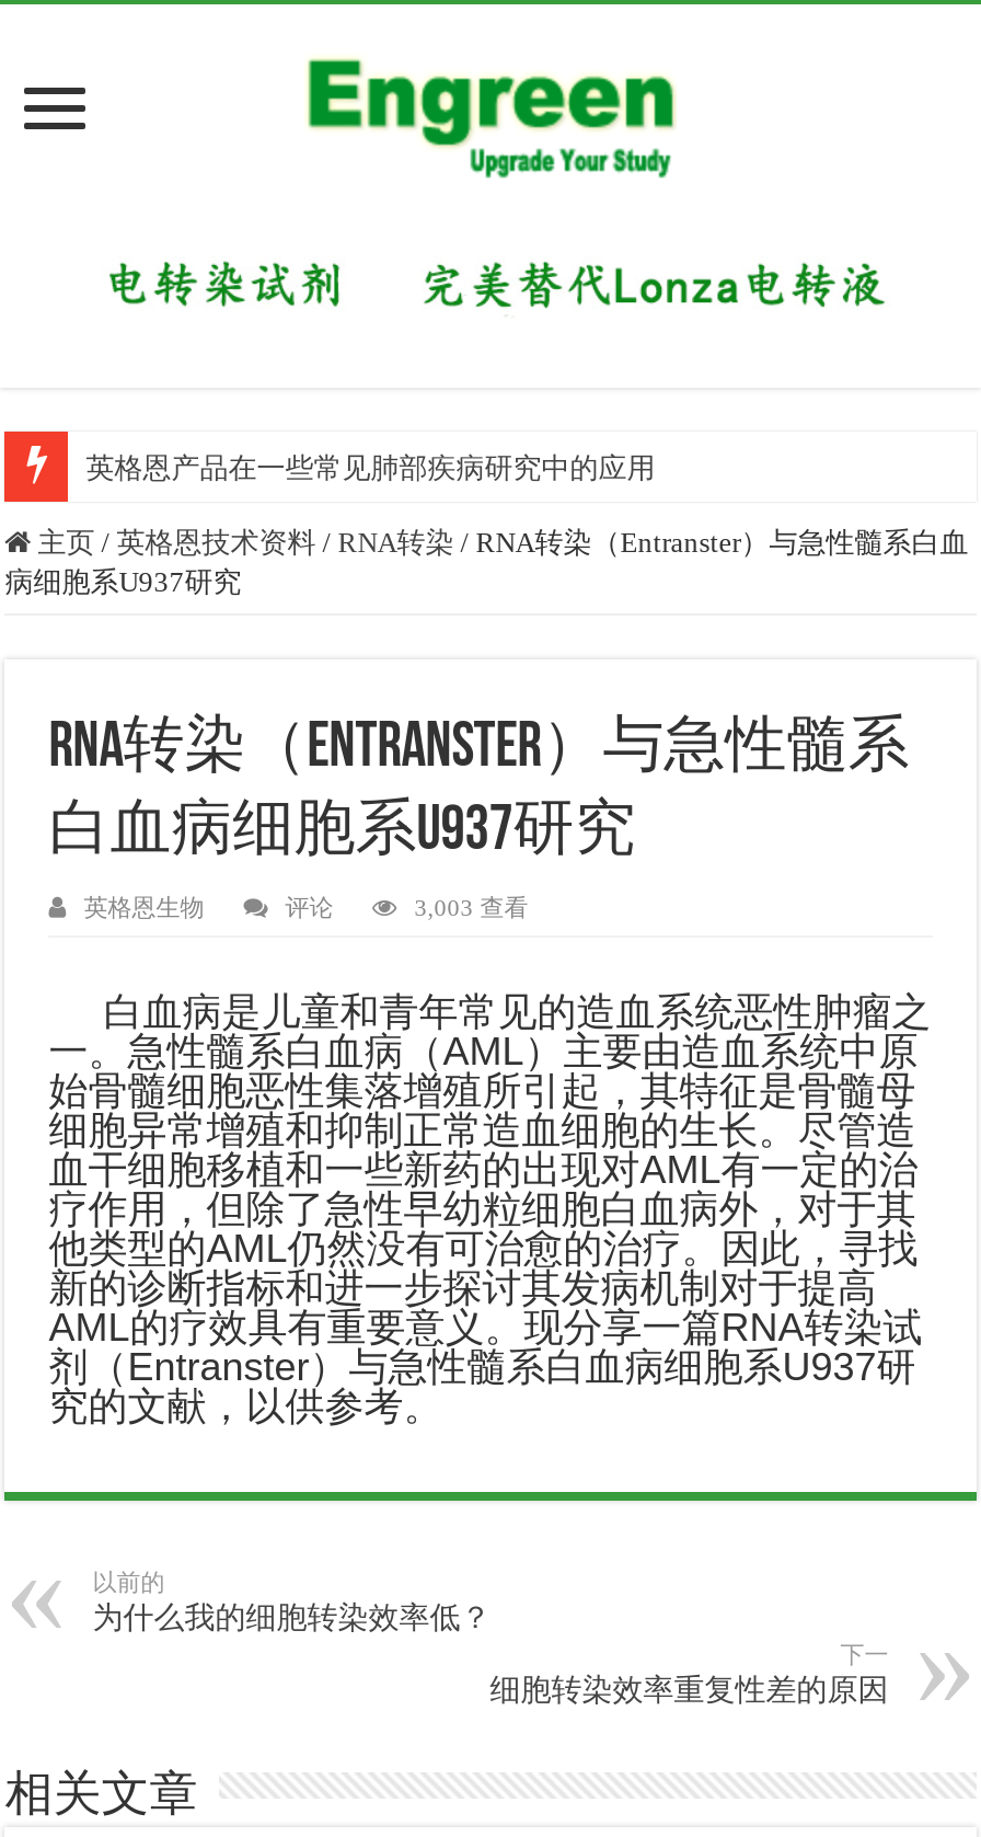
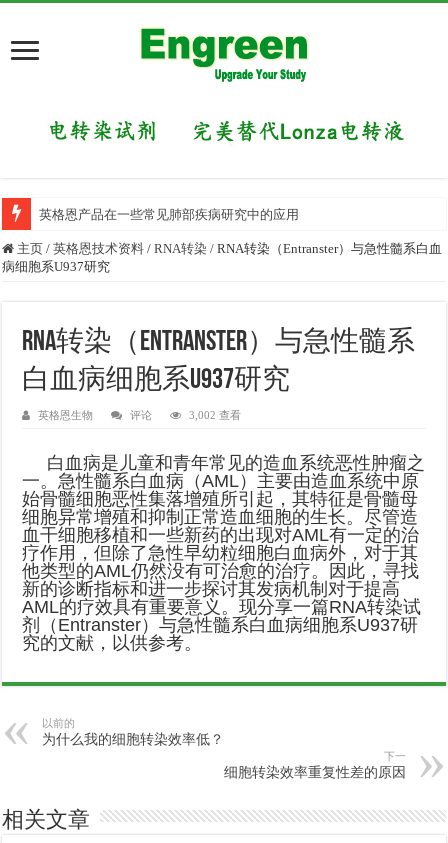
- 3,003 查看
+ 3,002 查看
